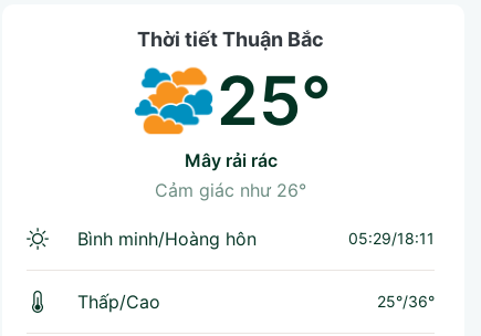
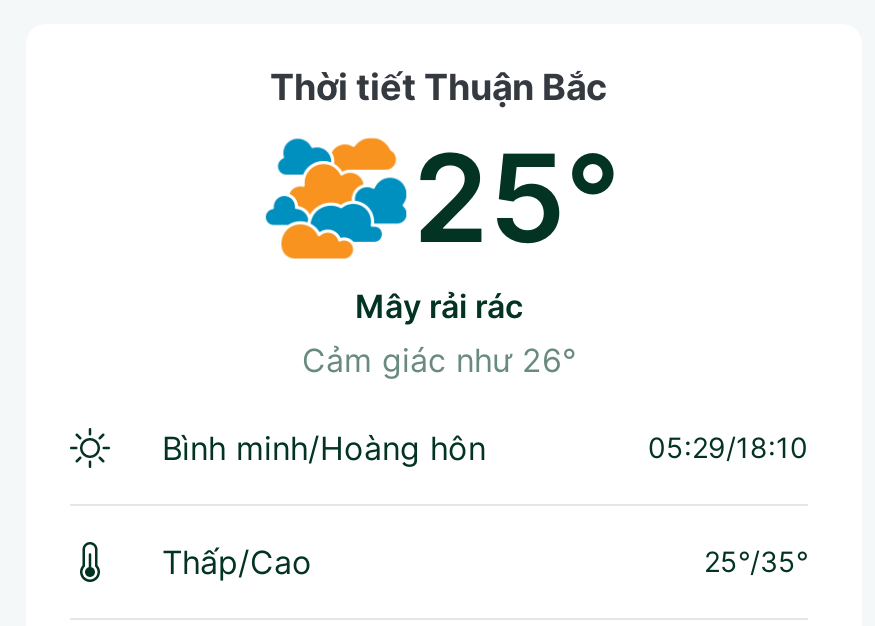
- 05:29/18:11
+ 05:29/18:10

- 25°/36°
+ 25°/35°
